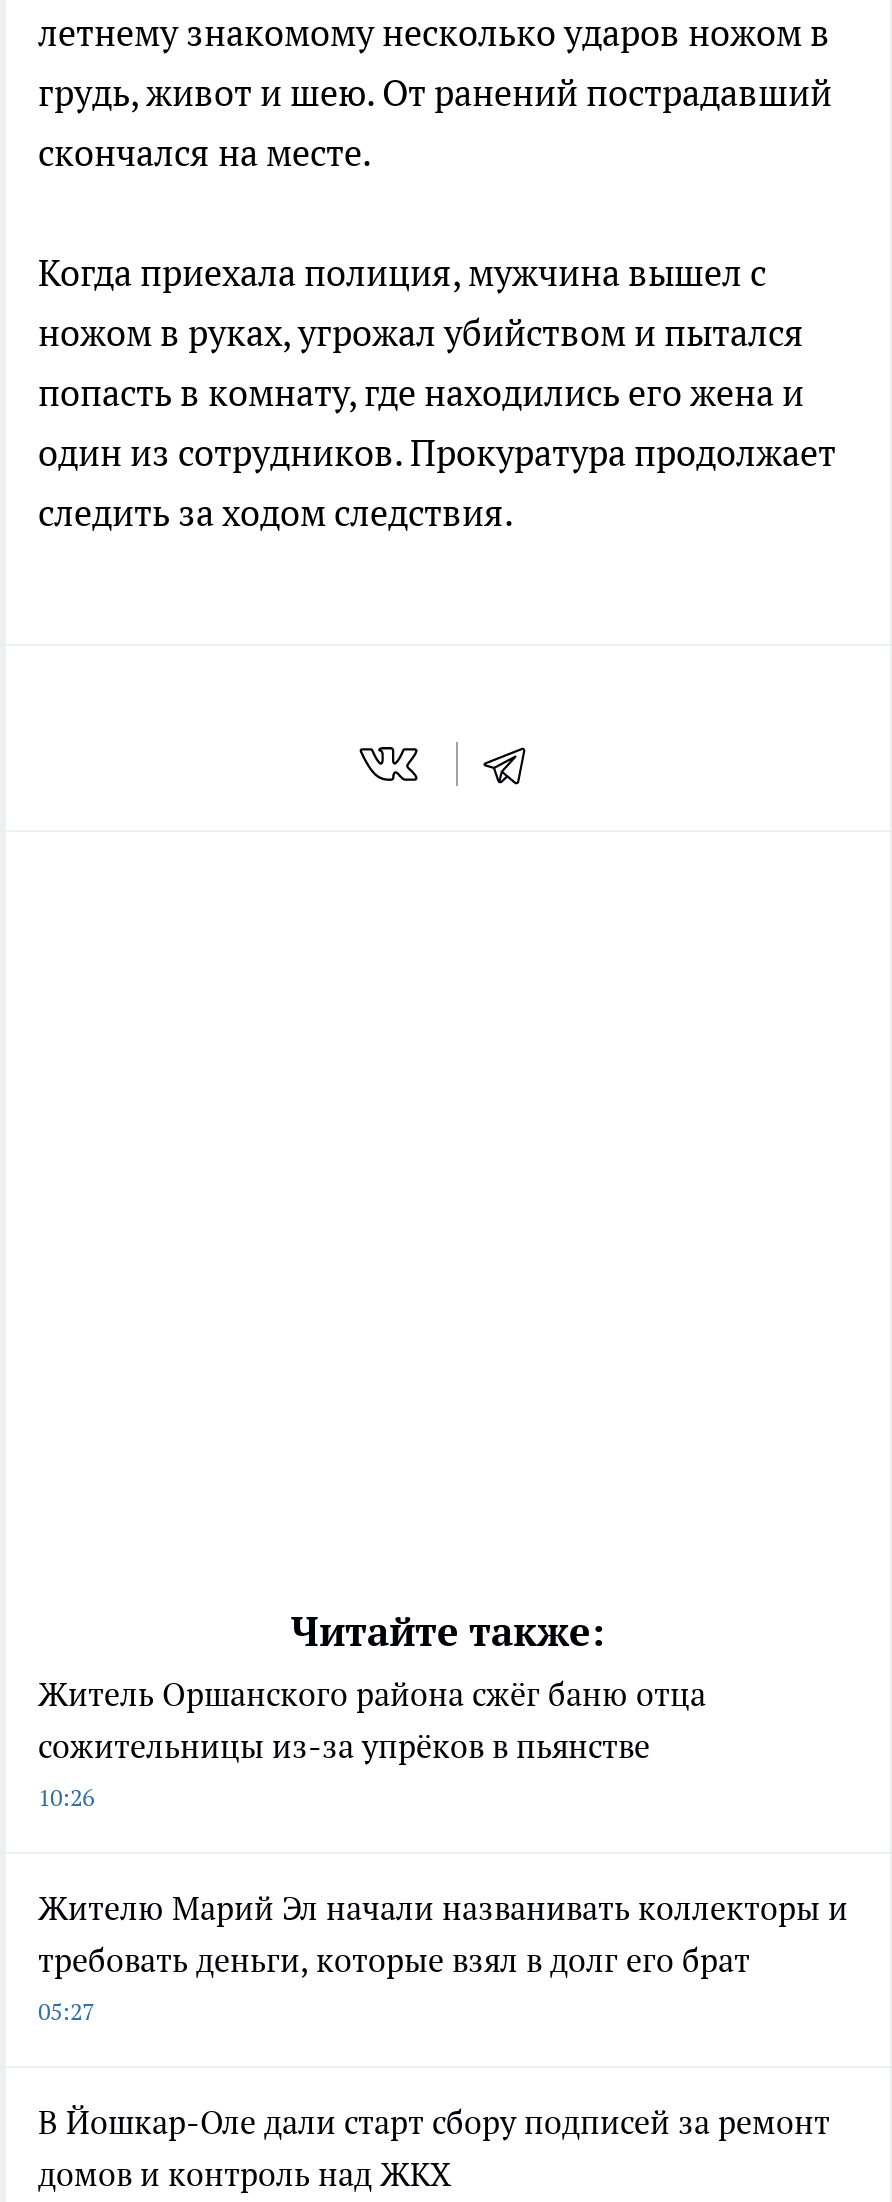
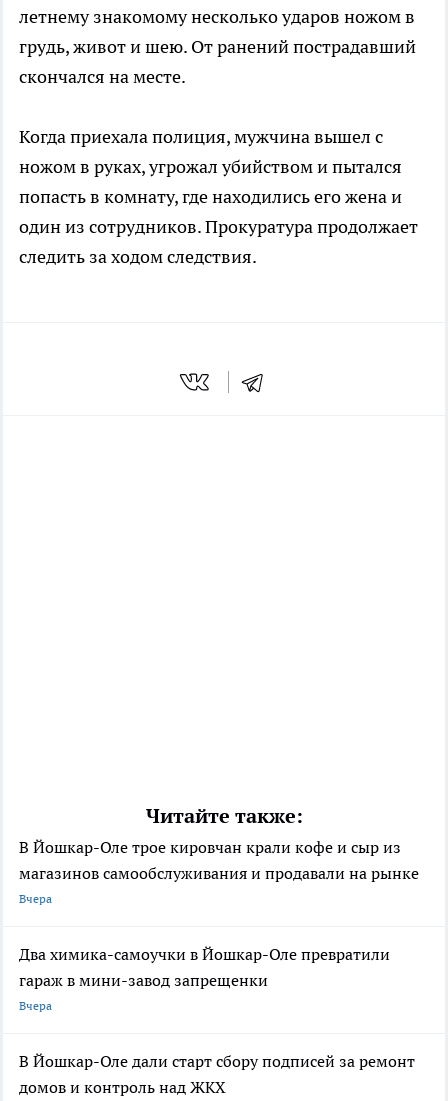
- Житель Оршанского района сжёг баню отца
- сожительницы из-за упрёков в пьянстве
- 10:26
+ В Йошкар-Оле трое кировчан крали кофе и сыр из
+ магазинов самообслуживания и продавали на рынке
+ Вчера

- Жителю Марий Эл начали названивать коллекторы и
- требовать деньги, которые взял в долг его брат
- 05:27
+ Два химика-самоучки в Йошкар-Оле превратили
+ гараж в мини-завод запрещенки
+ Вчера
